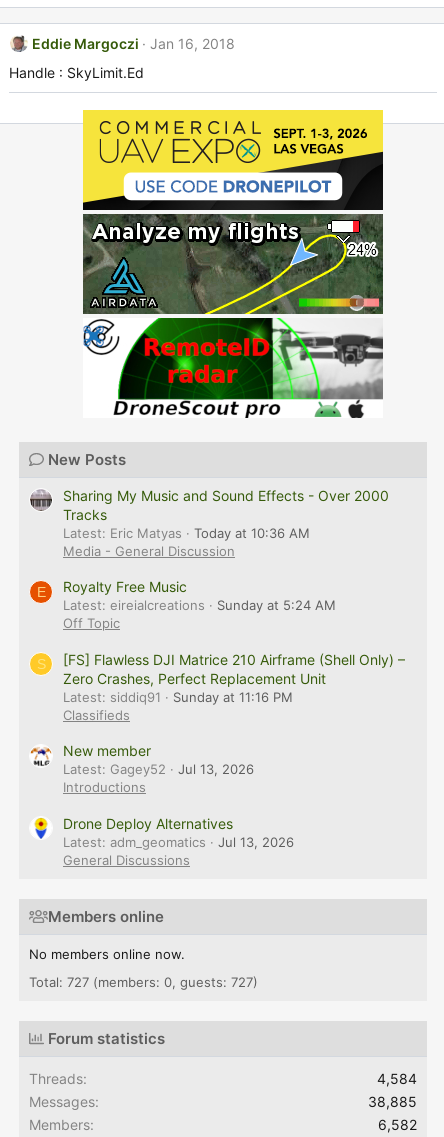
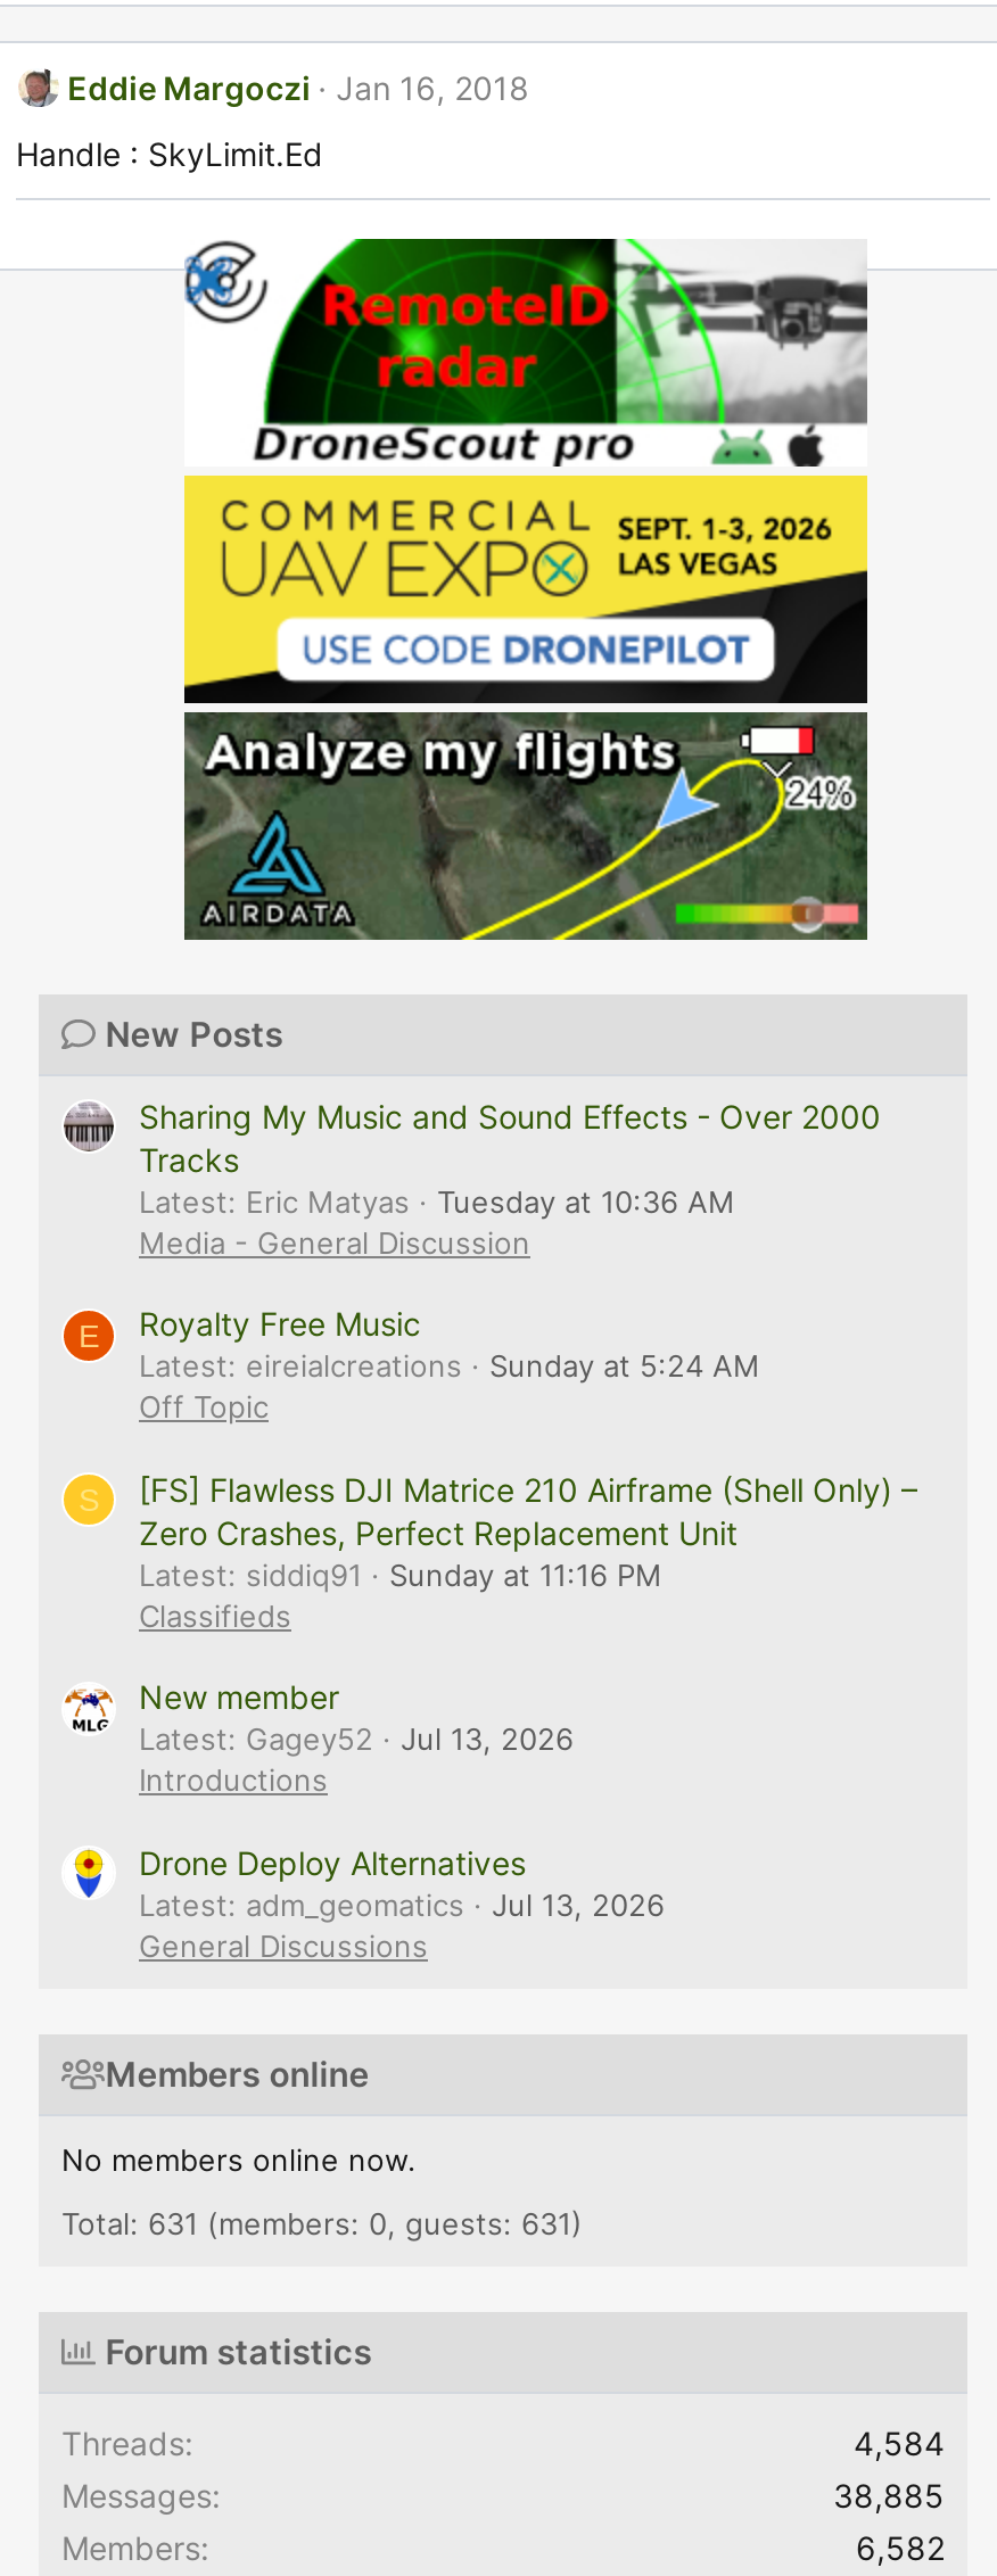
- [image]
+ [image]

- Latest: Eric Matyas Today at 10:36 AM
+ Latest: Eric Matyas Tuesday at 10:36 AM

- Total: 727 (members: 0, guests: 727)
+ Total: 631 (members: 0, guests: 631)
